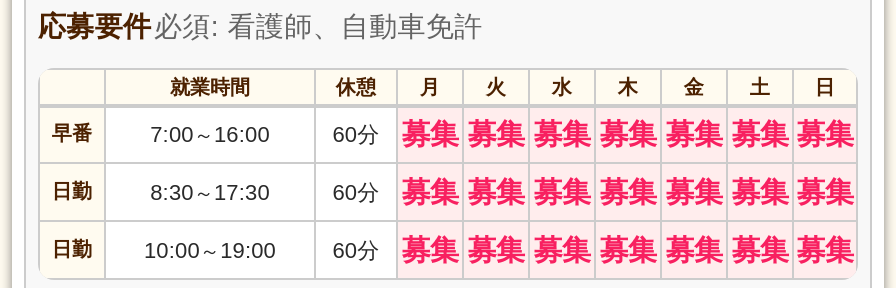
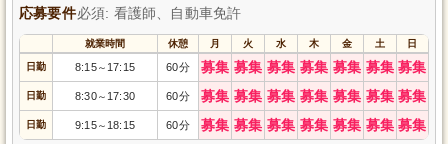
- 早番
- 7:00～16:00
+ 日勤
+ 8:15～17:15

- 10:00～19:00
+ 9:15～18:15
